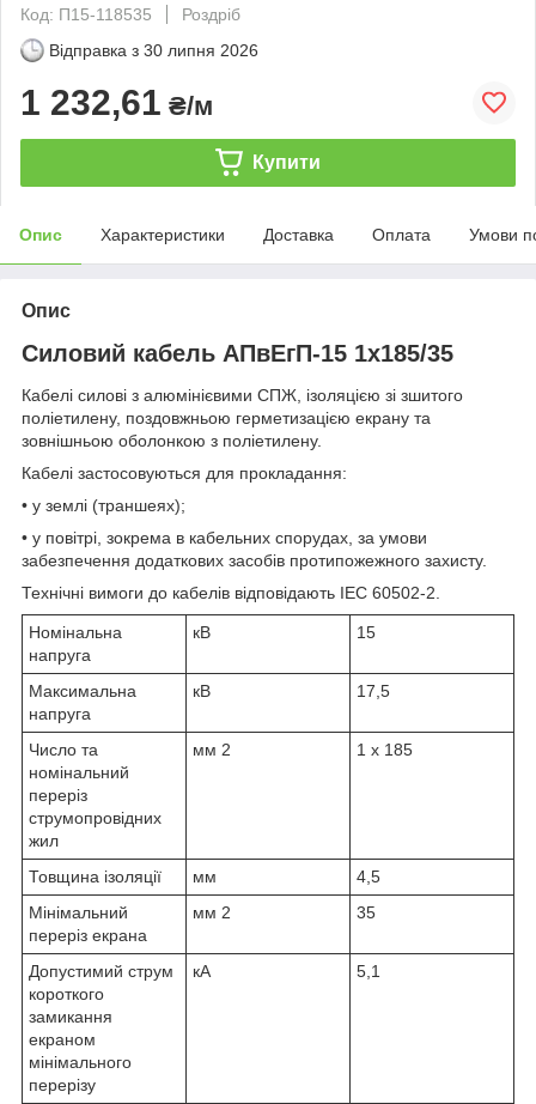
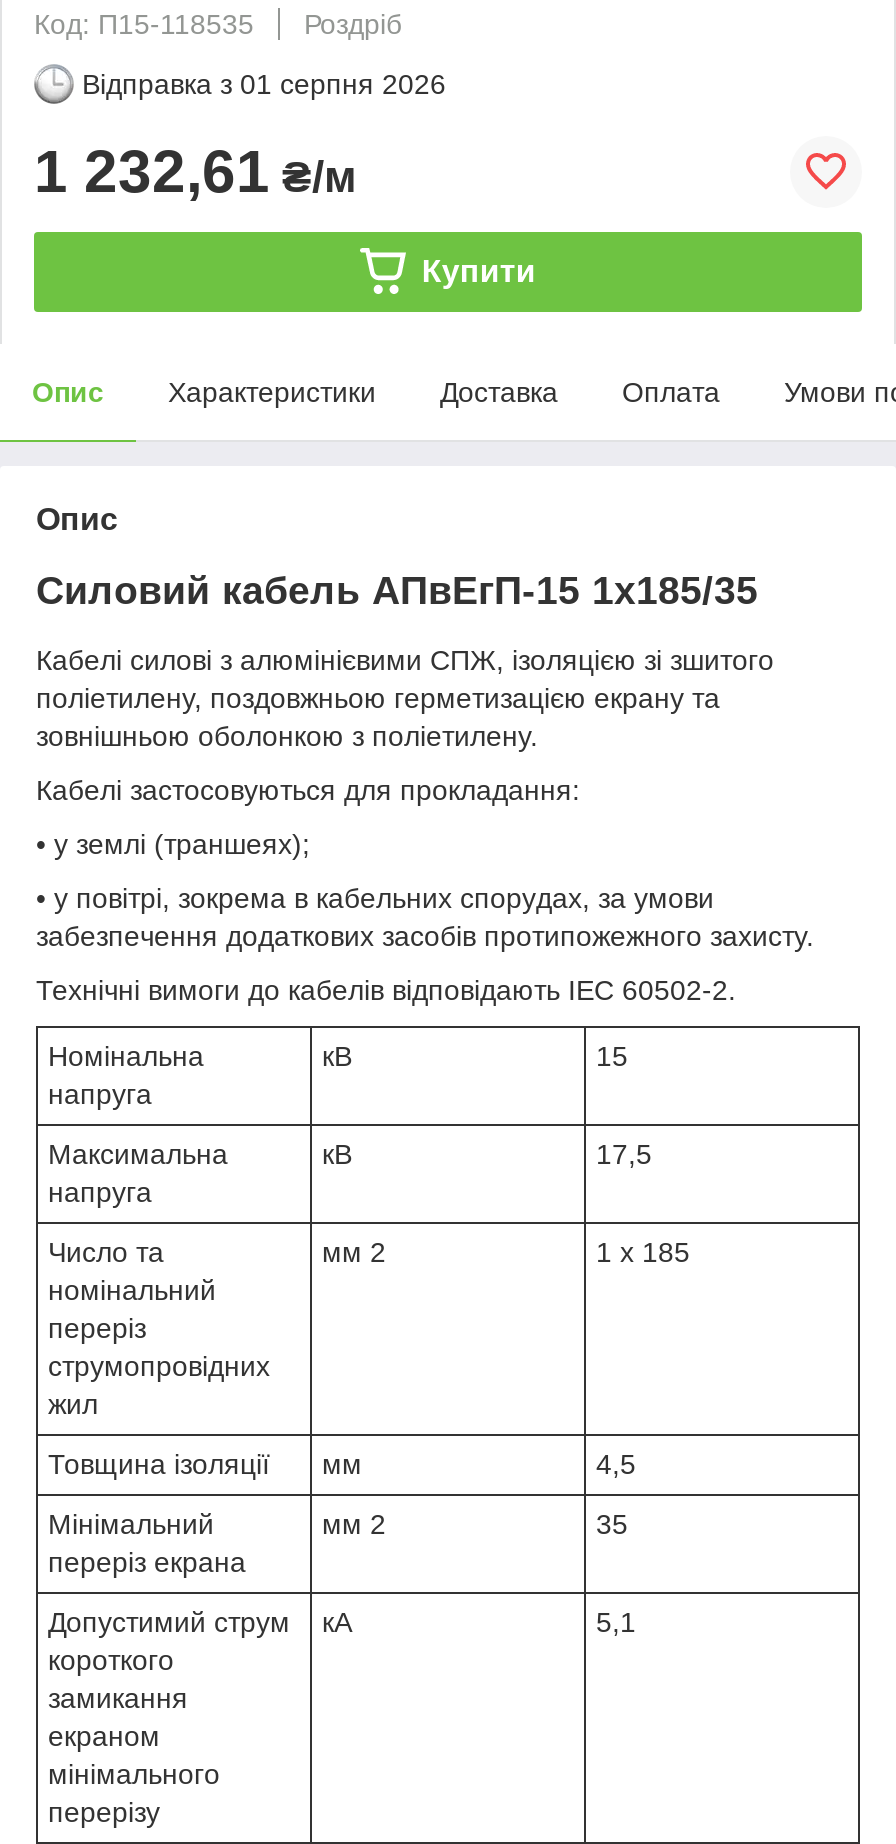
- Відправка з 30 липня 2026
+ Відправка з 01 серпня 2026
